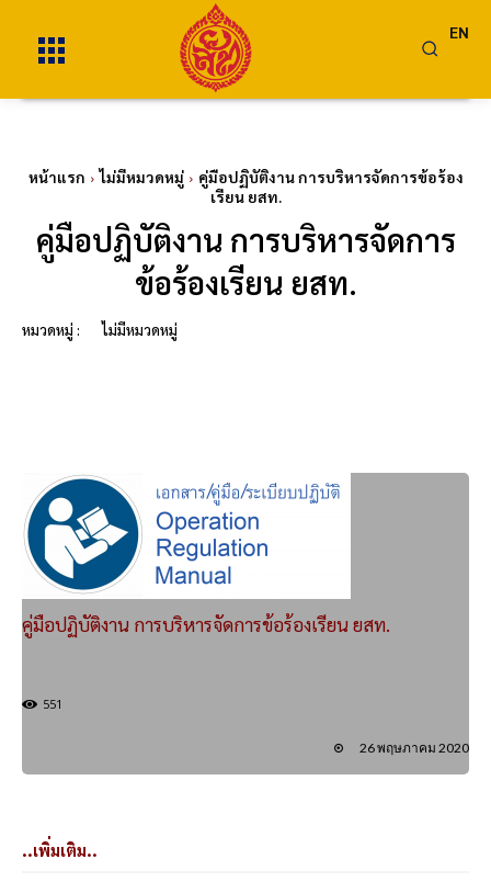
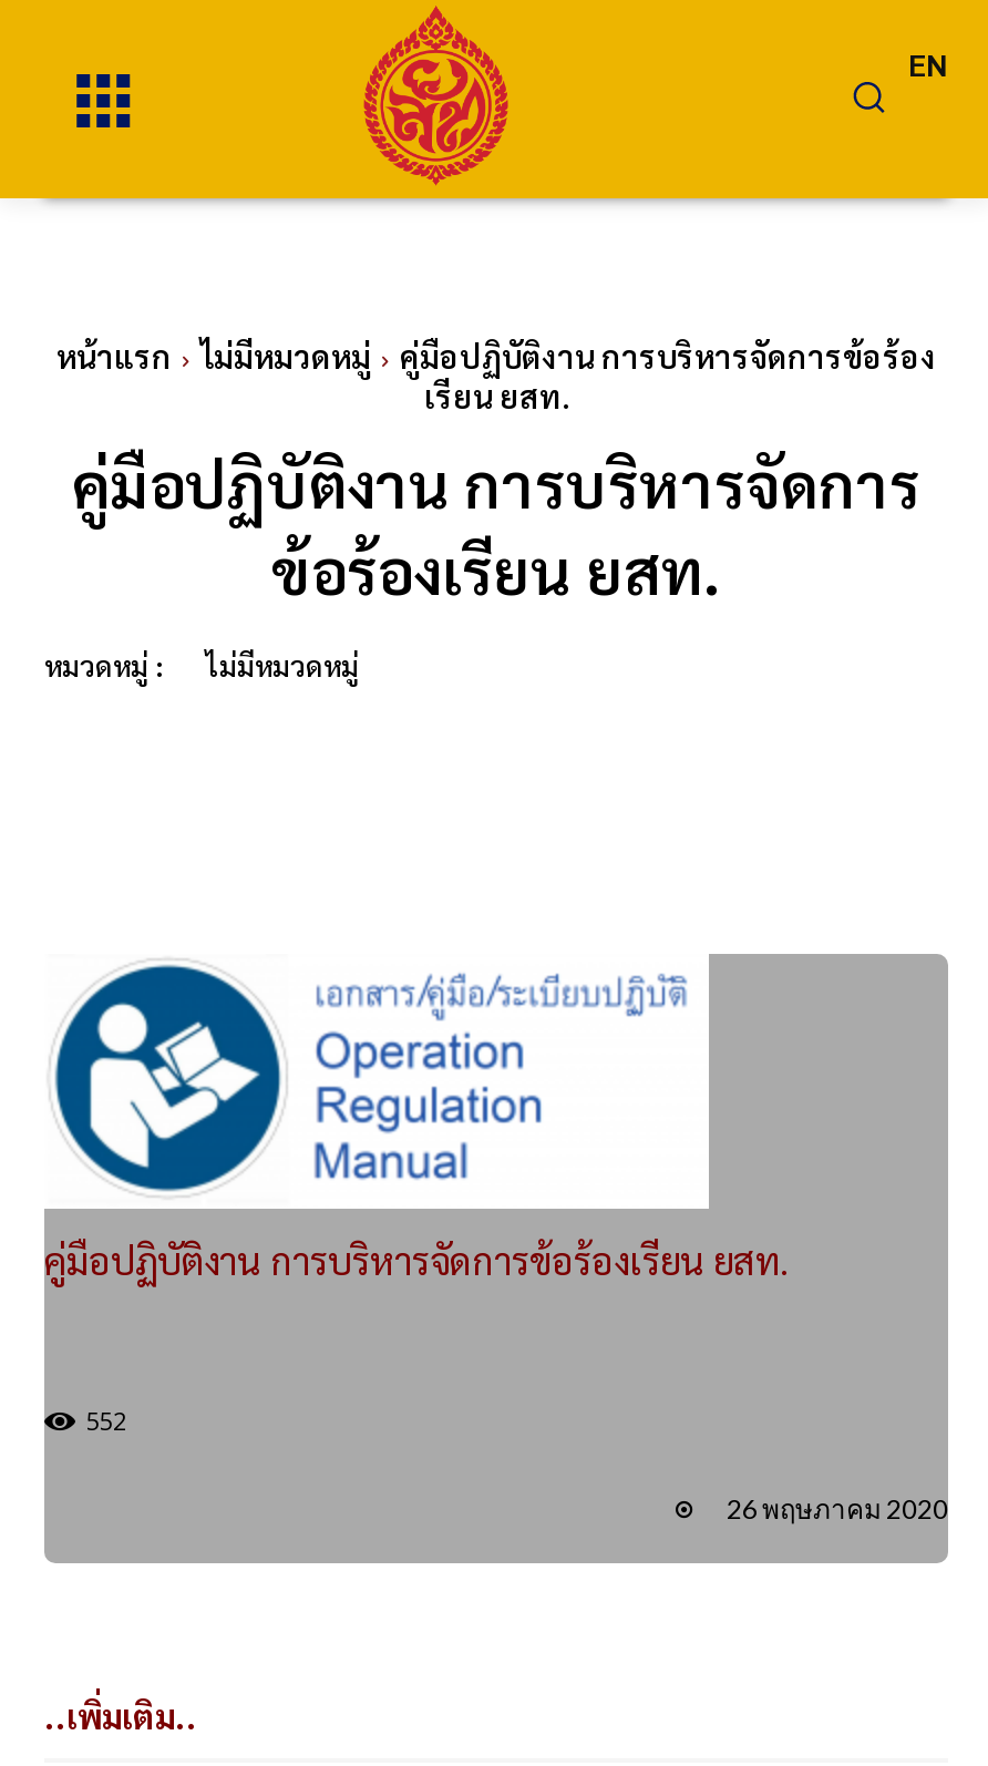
- 551
+ 552
